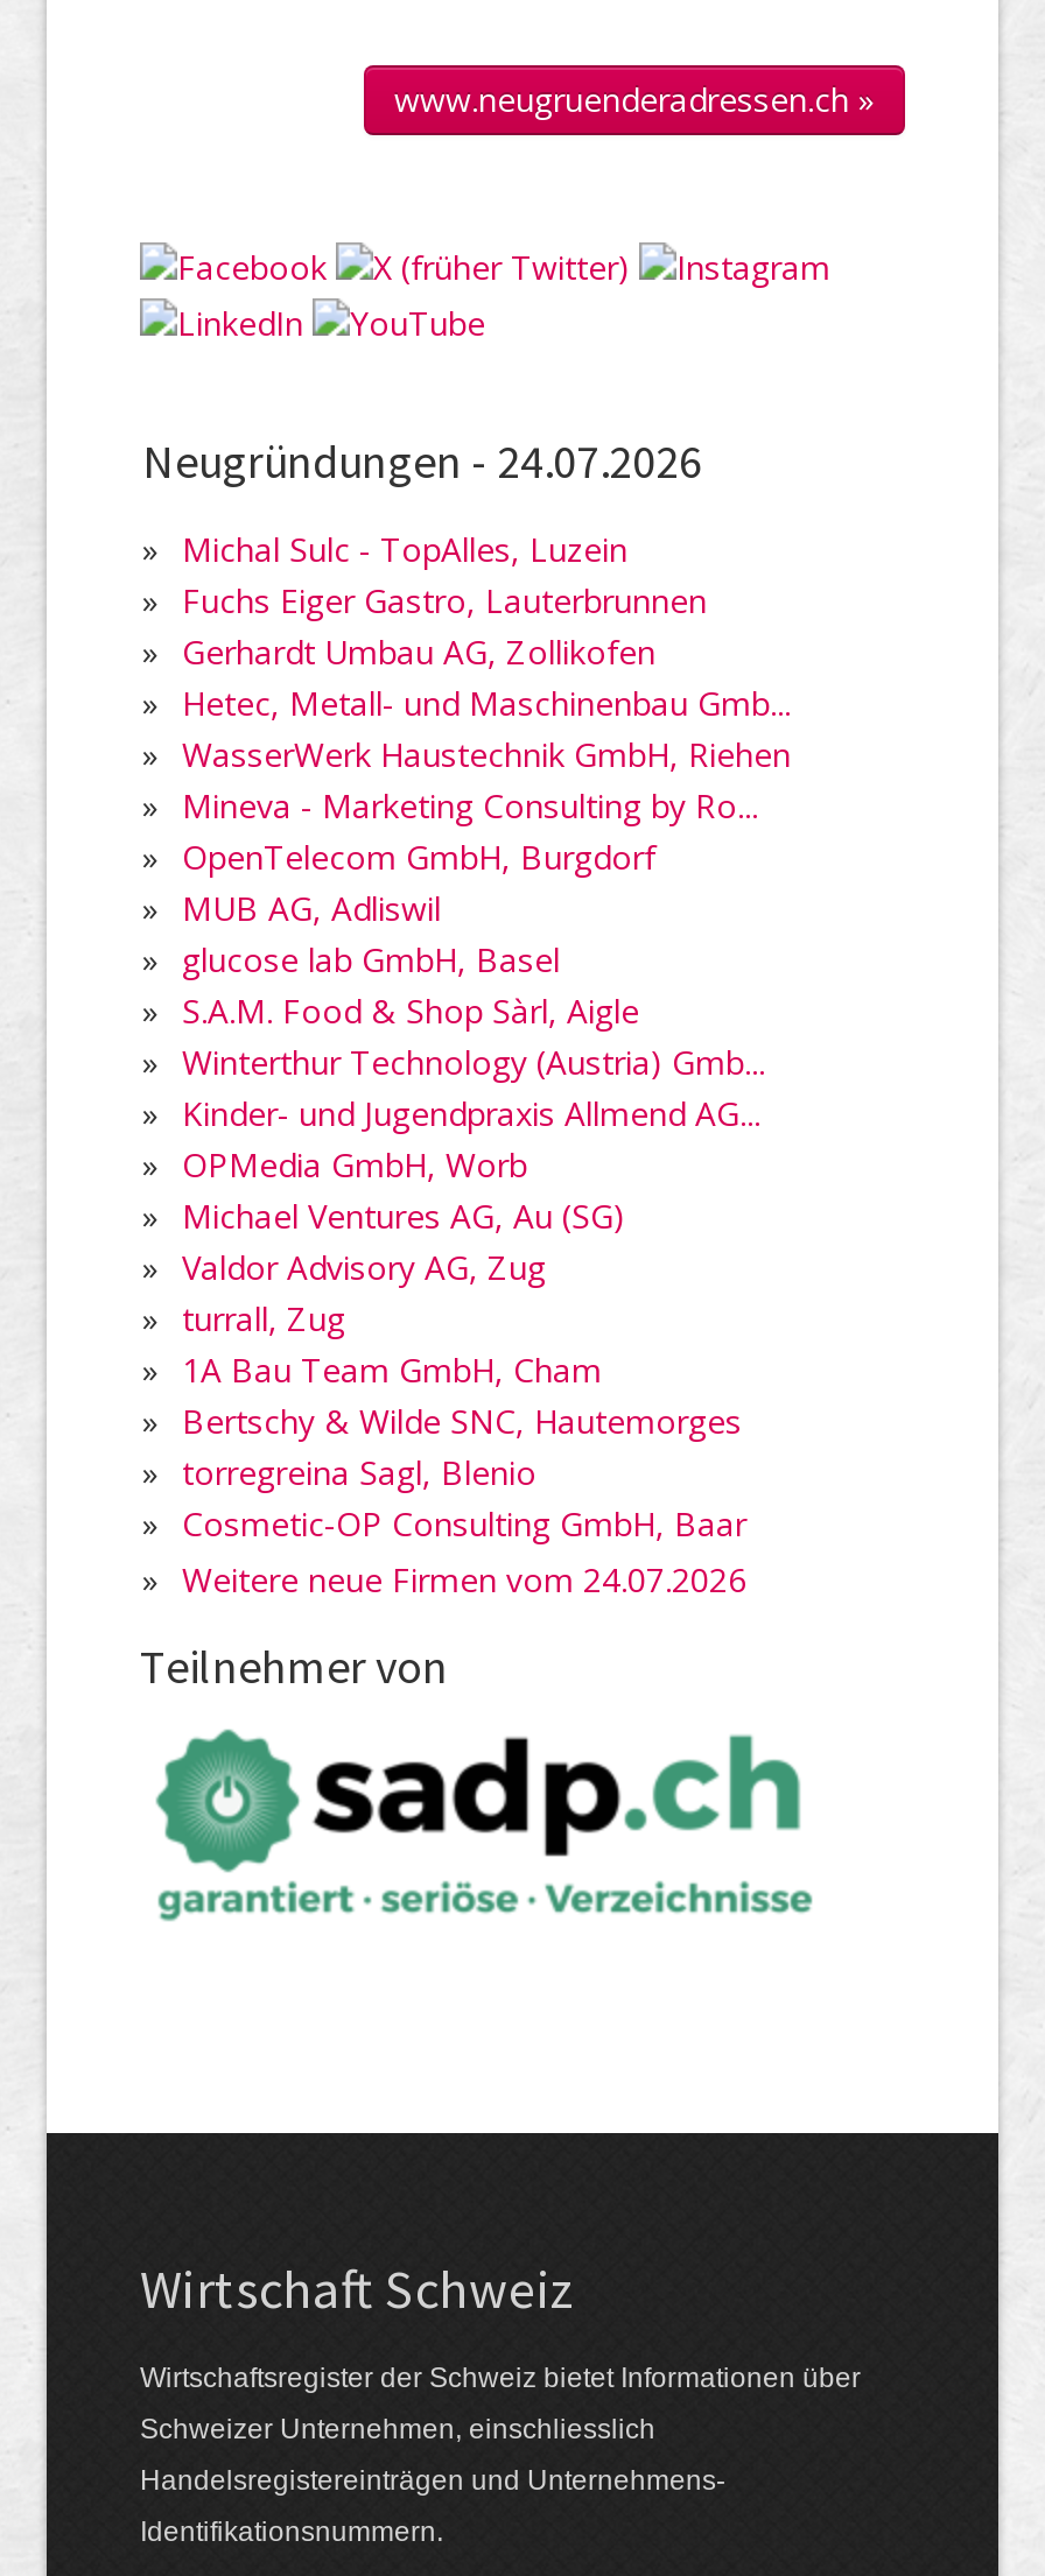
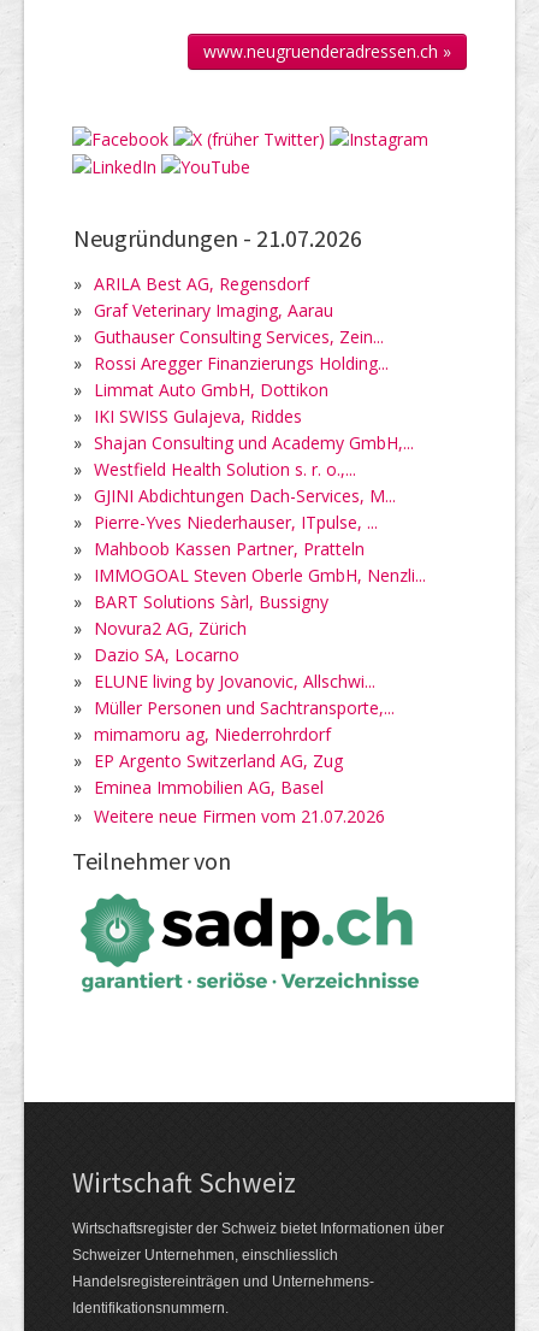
- Neugründungen - 24.07.2026
+ Neugründungen - 21.07.2026

- » Michal Sulc - TopAlles, Luzein
- » Fuchs Eiger Gastro, Lauterbrunnen
- » Gerhardt Umbau AG, Zollikofen
- » Hetec, Metall- und Maschinenbau Gmb...
- » WasserWerk Haustechnik GmbH, Riehen
- » Mineva - Marketing Consulting by Ro...
- » OpenTelecom GmbH, Burgdorf
- » MUB AG, Adliswil
- » glucose lab GmbH, Basel
- » S.A.M. Food & Shop Sàrl, Aigle
- » Winterthur Technology (Austria) Gmb...
- » Kinder- und Jugendpraxis Allmend AG...
- » OPMedia GmbH, Worb
- » Michael Ventures AG, Au (SG)
- » Valdor Advisory AG, Zug
- » turrall, Zug
- » 1A Bau Team GmbH, Cham
- » Bertschy & Wilde SNC, Hautemorges
- » torregreina Sagl, Blenio
- » Cosmetic-OP Consulting GmbH, Baar
- » Weitere neue Firmen vom 24.07.2026
+ » ARILA Best AG, Regensdorf
+ » Graf Veterinary Imaging, Aarau
+ » Guthauser Consulting Services, Zein...
+ » Rossi Aregger Finanzierungs Holding...
+ » Limmat Auto GmbH, Dottikon
+ » IKI SWISS Gulajeva, Riddes
+ » Shajan Consulting und Academy GmbH,...
+ » Westfield Health Solution s. r. o.,...
+ » GJINI Abdichtungen Dach-Services, M...
+ » Pierre-Yves Niederhauser, ITpulse, ...
+ » Mahboob Kassen Partner, Pratteln
+ » IMMOGOAL Steven Oberle GmbH, Nenzli...
+ » BART Solutions Sàrl, Bussigny
+ » Novura2 AG, Zürich
+ » Dazio SA, Locarno
+ » ELUNE living by Jovanovic, Allschwi...
+ » Müller Personen und Sachtransporte,...
+ » mimamoru ag, Niederrohrdorf
+ » EP Argento Switzerland AG, Zug
+ » Eminea Immobilien AG, Basel
+ » Weitere neue Firmen vom 21.07.2026
